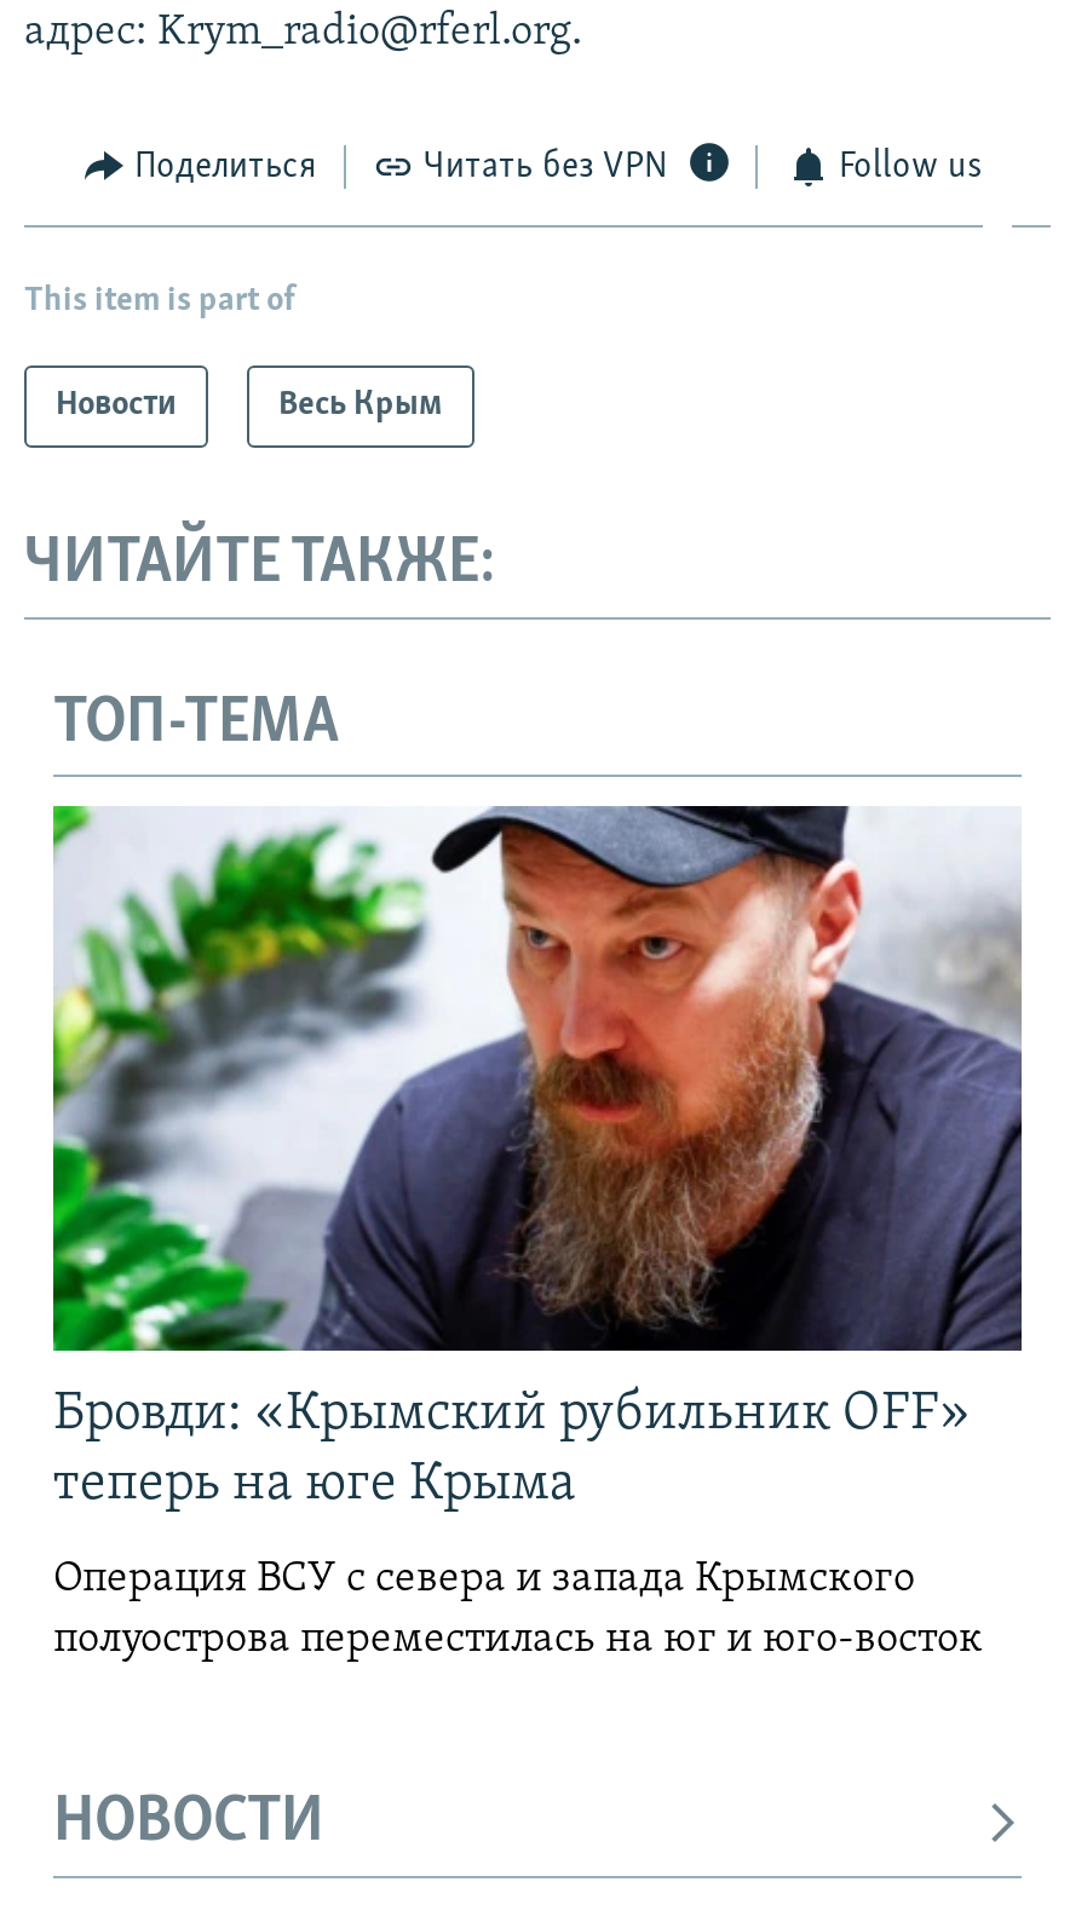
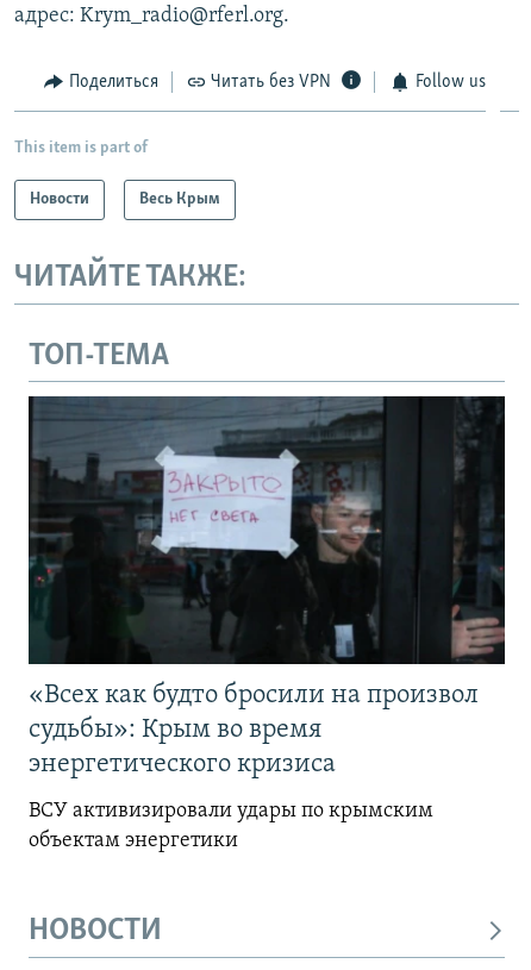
- [image]
- Бровди: «Крымский рубильник OFF»
- теперь на юге Крыма
+ [image]
+ «Всех как будто бросили на произвол
+ судьбы»: Крым во время
+ энергетического кризиса

- Операция ВСУ с севера и запада Крымского
- полуострова переместилась на юг и юго-восток
+ ВСУ активизировали удары по крымским
+ объектам энергетики
